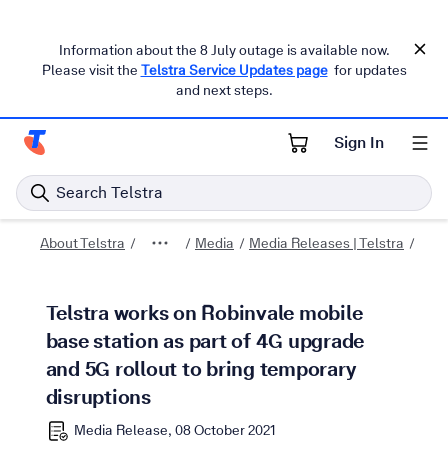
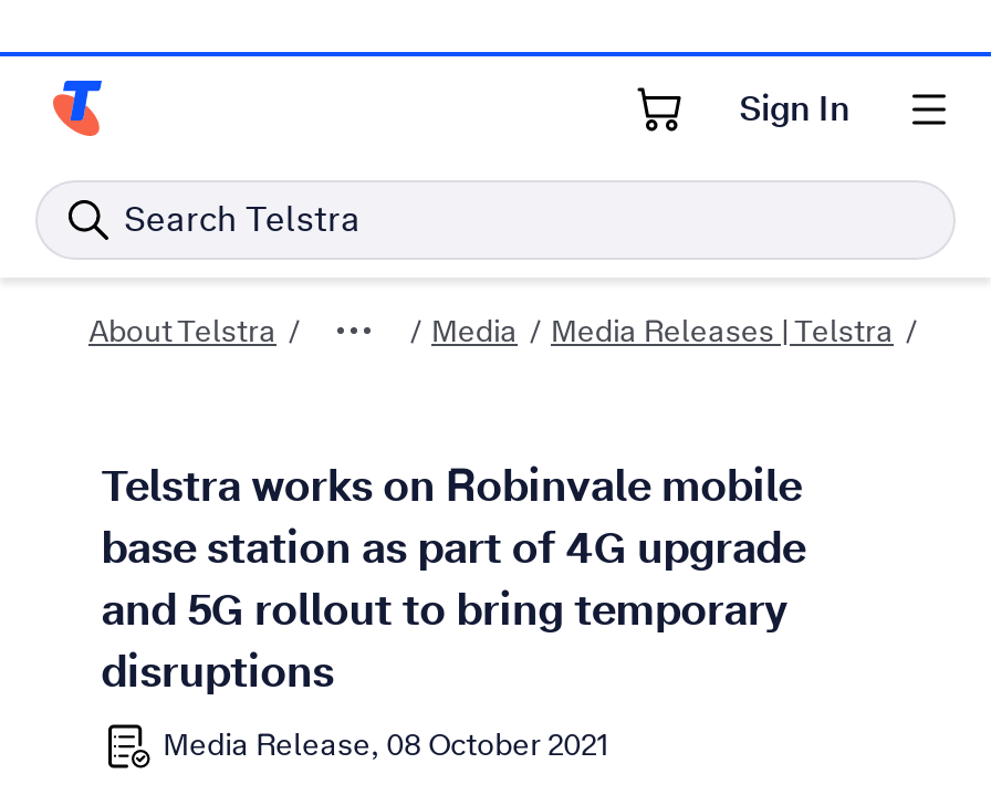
- Information about the 8 July outage is available now.
- Please visit the Telstra Service Updates page for updates
- and next steps.
